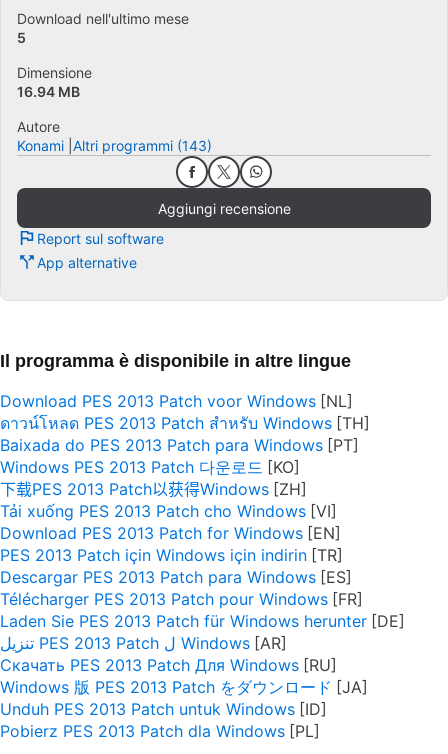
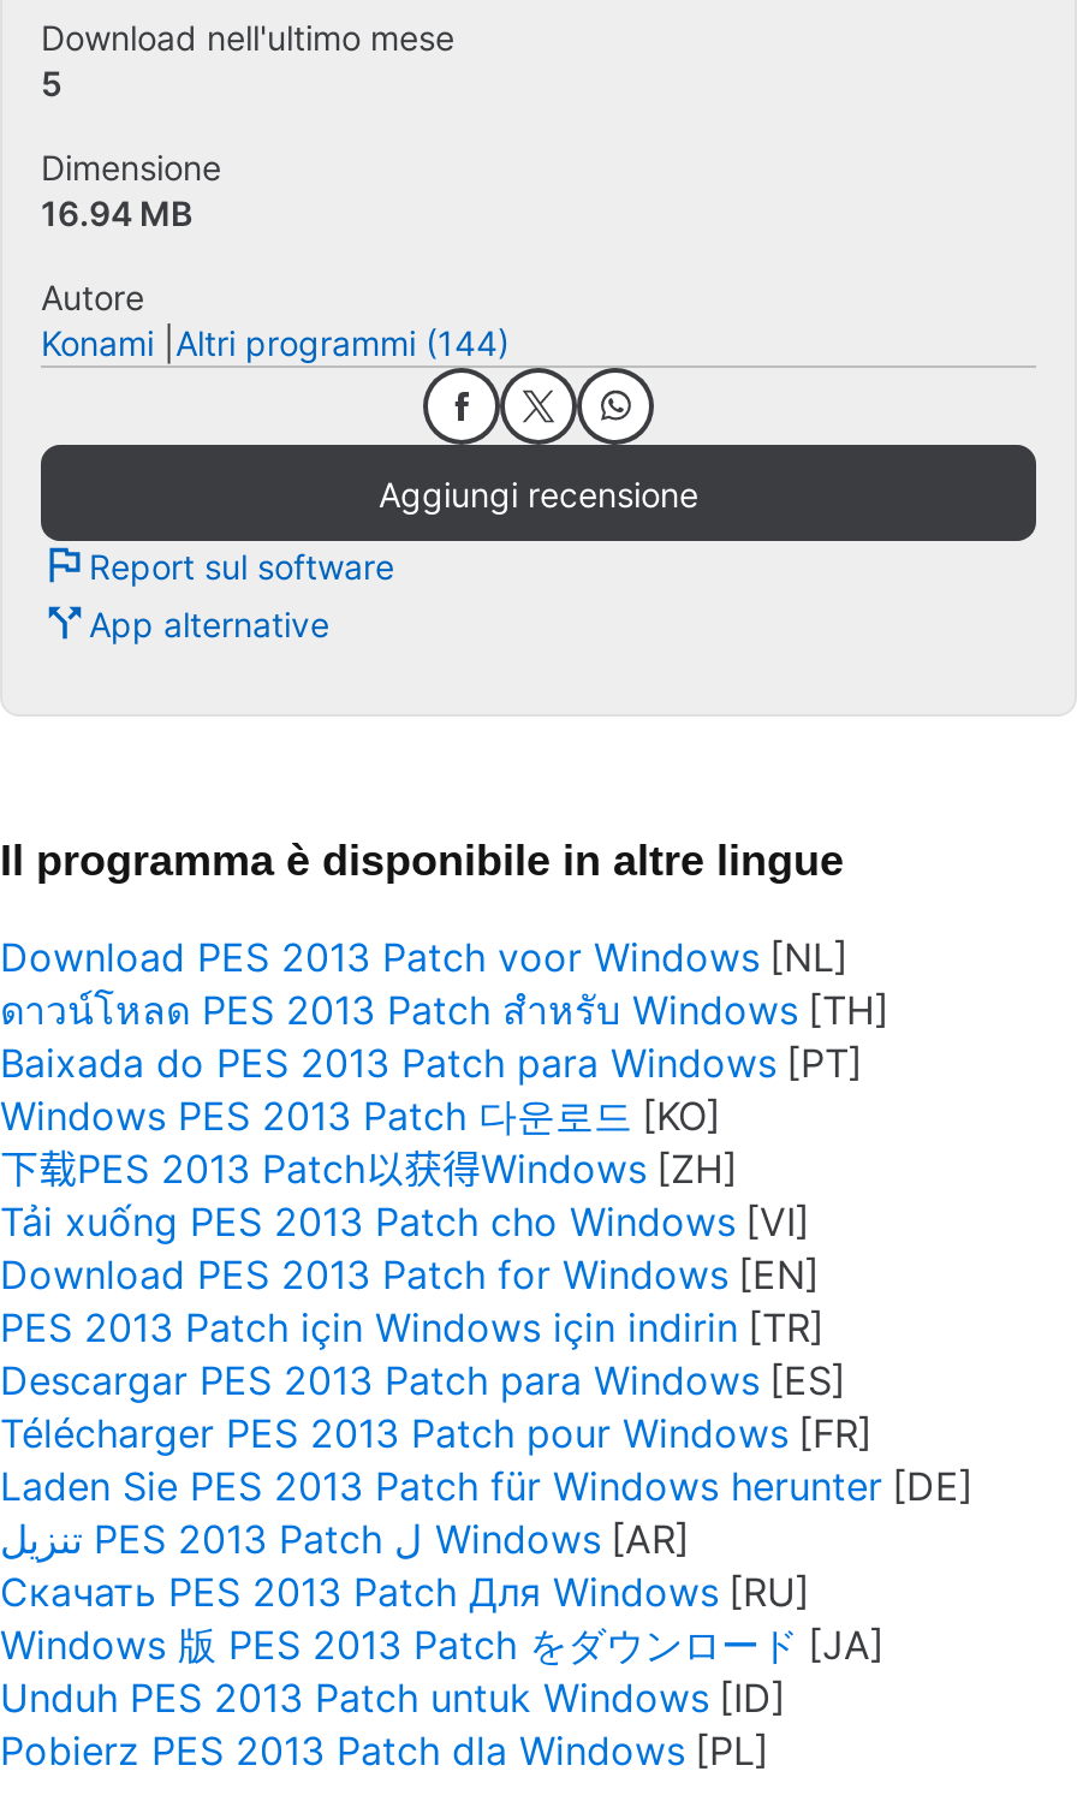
- Konami Altri programmi (143)
+ Konami Altri programmi (144)
